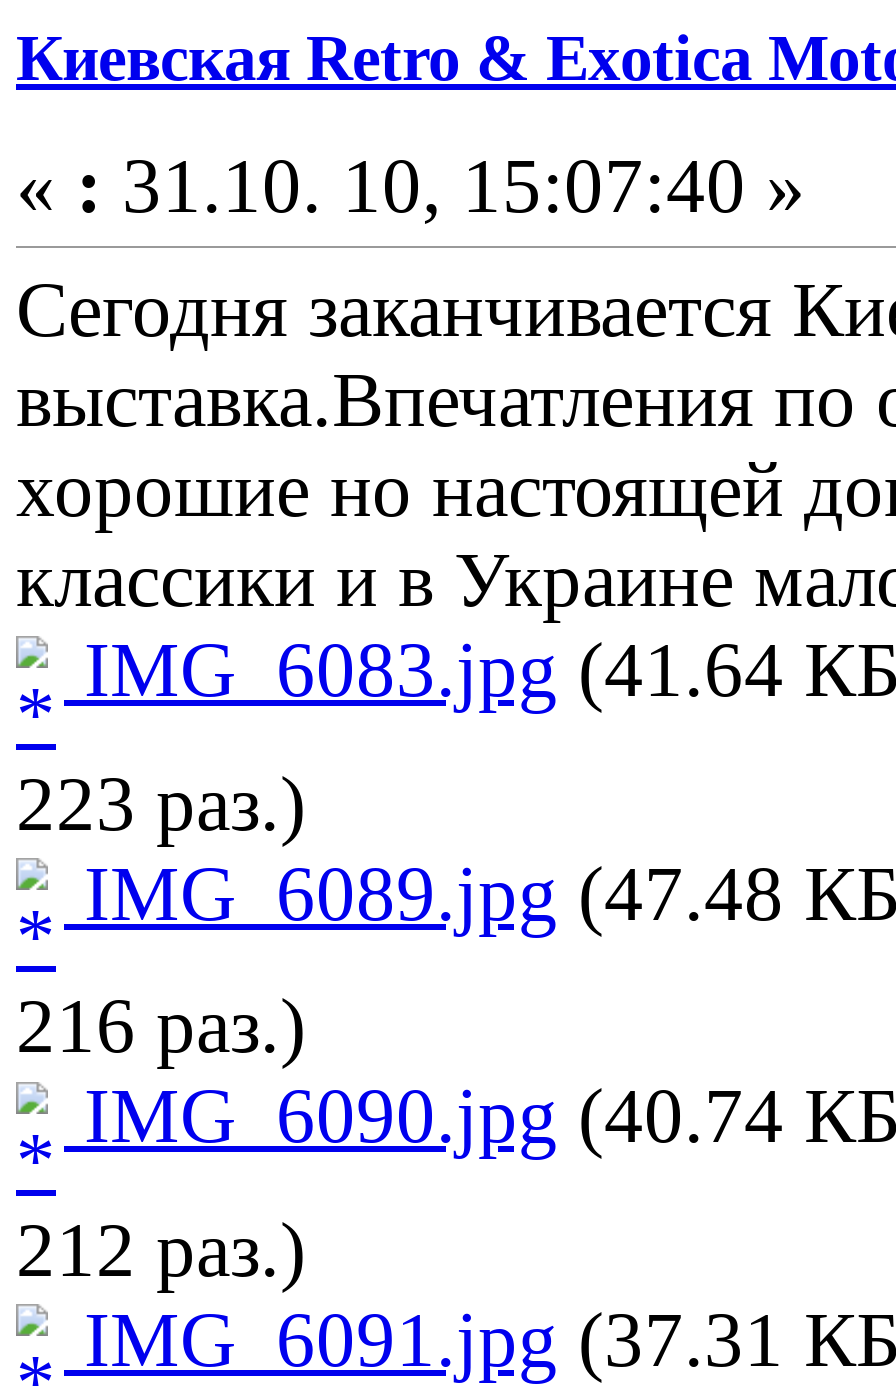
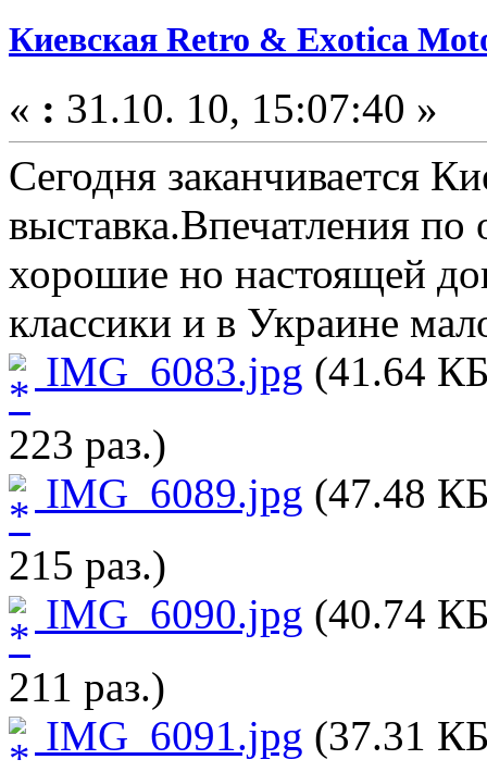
- 216 раз.)
+ 215 раз.)

- 212 раз.)
+ 211 раз.)
